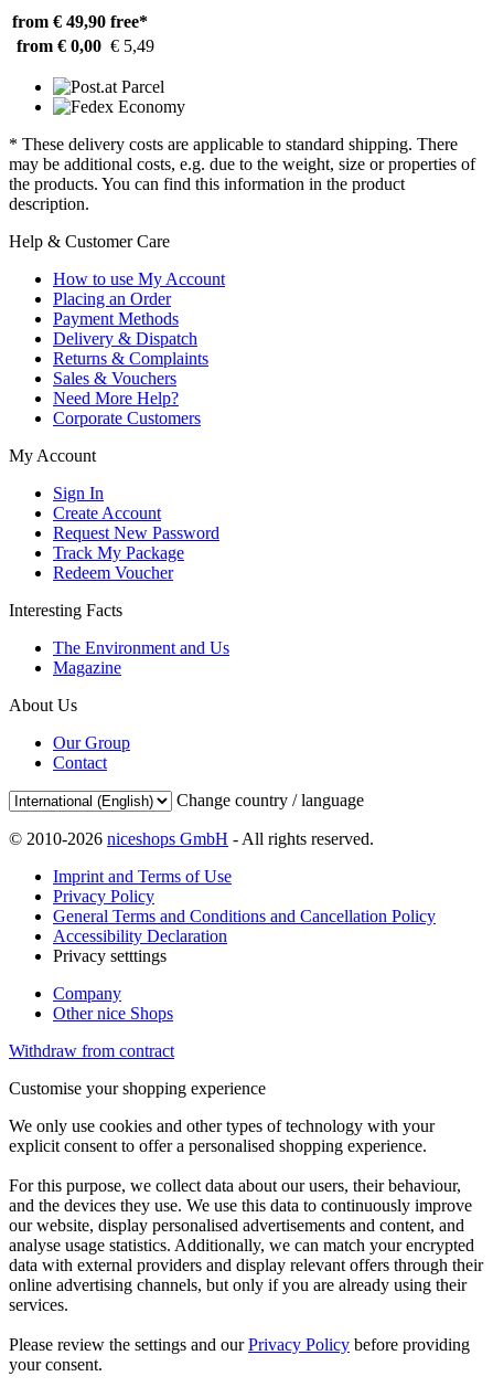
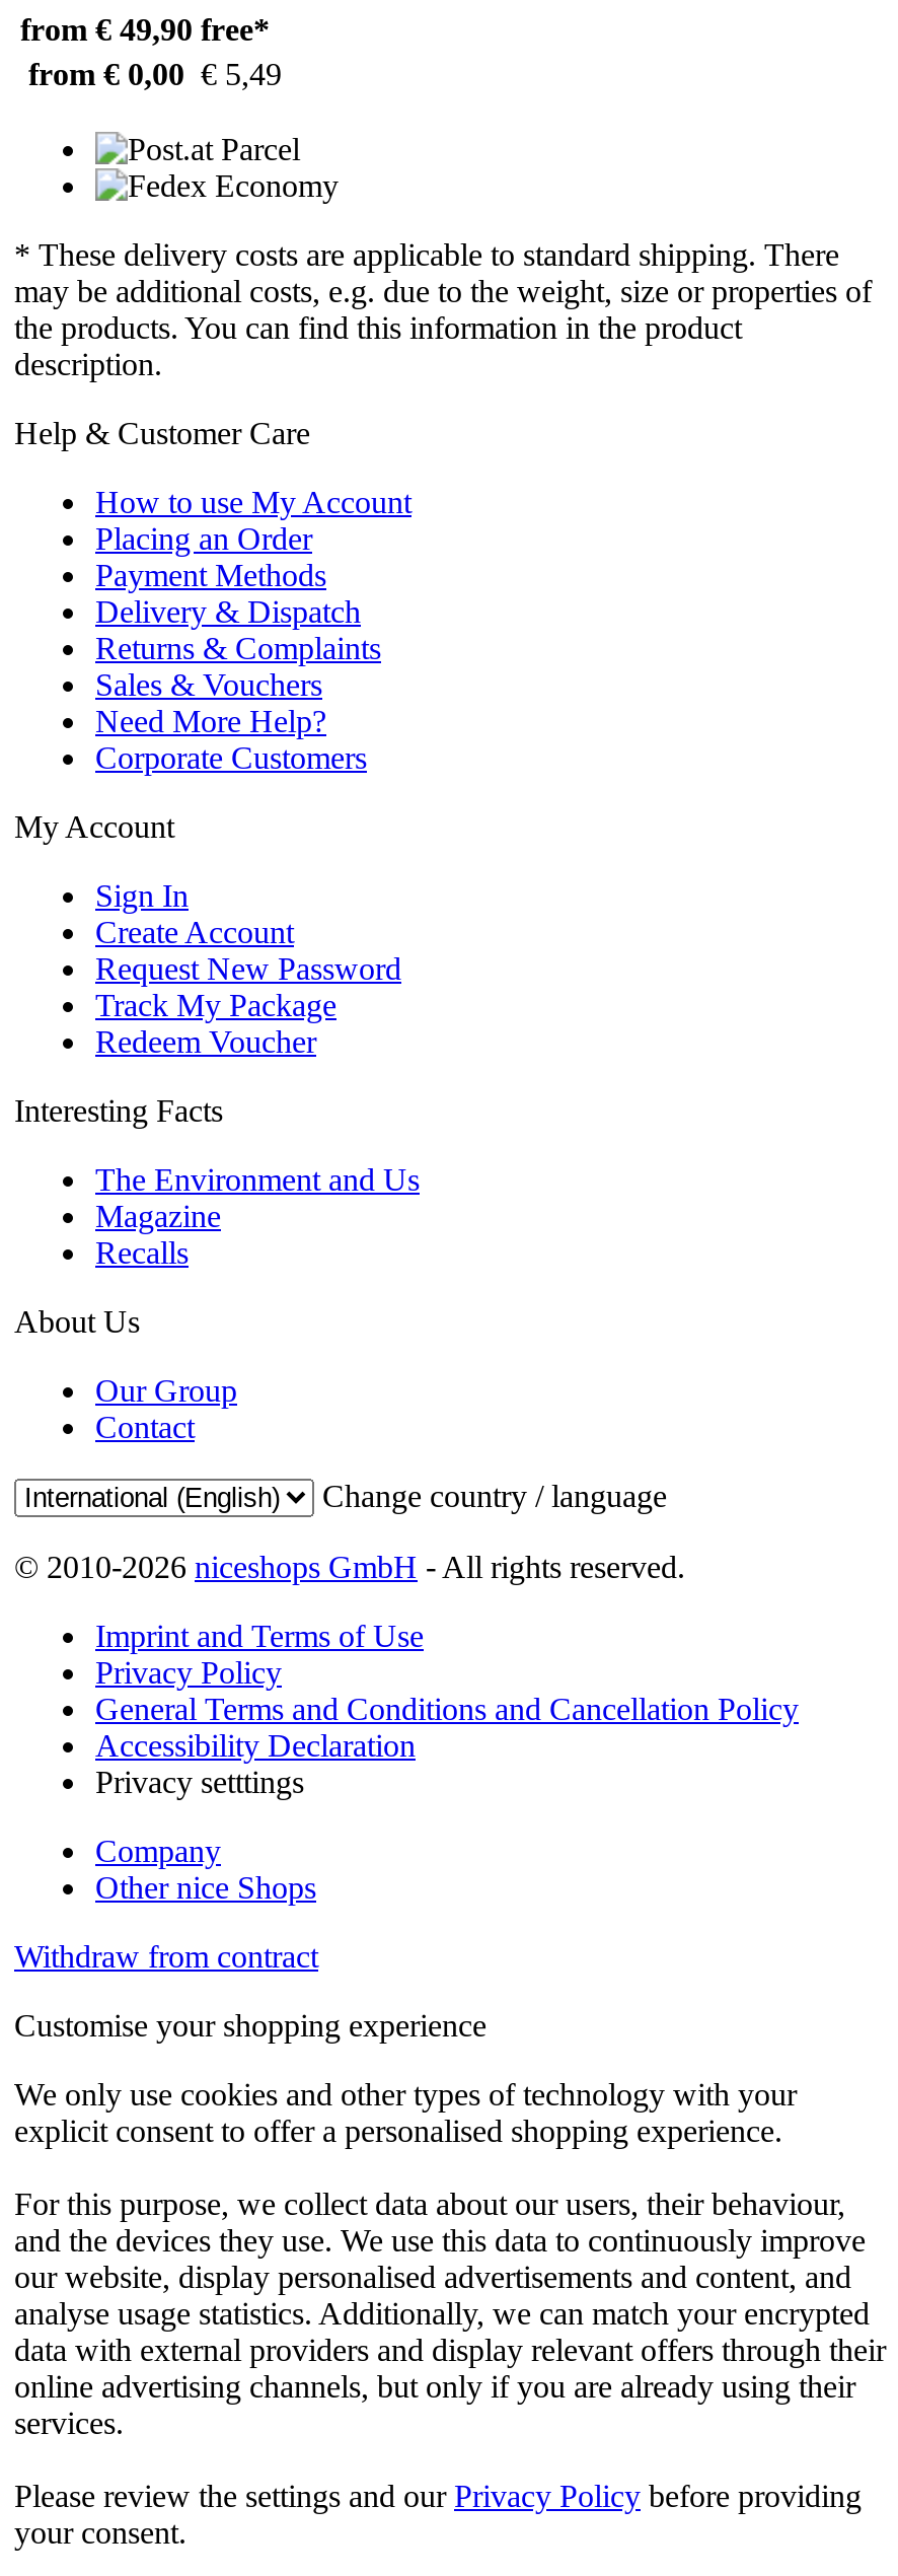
+ Recalls
